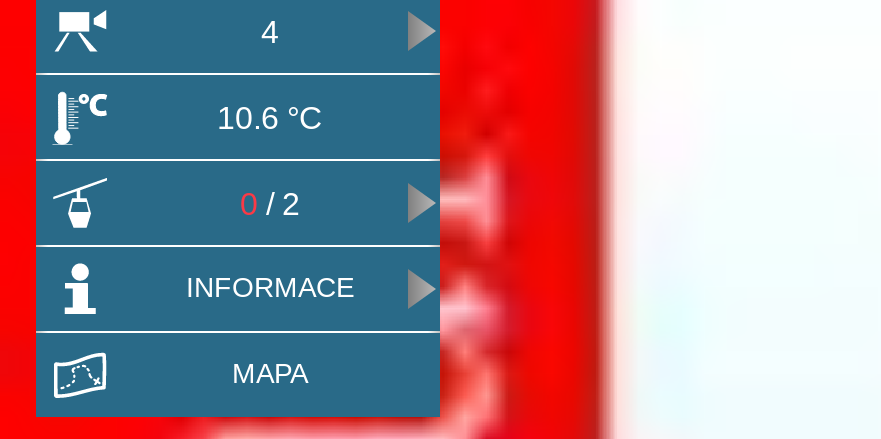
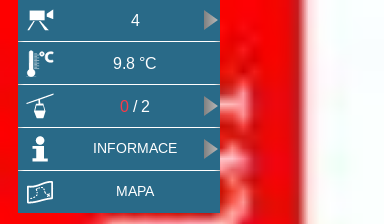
- 10.6 °C
+ 9.8 °C
